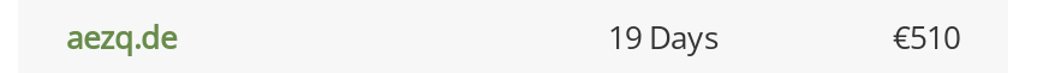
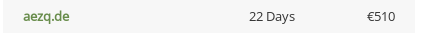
- 19 Days
+ 22 Days
